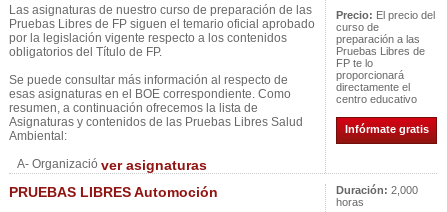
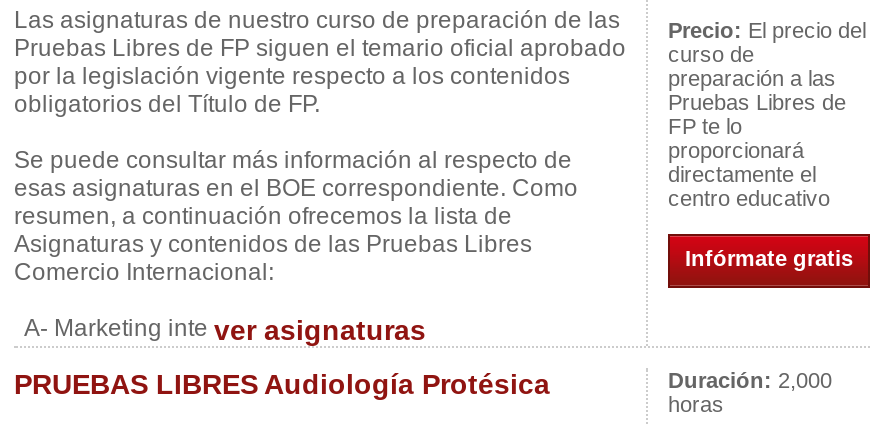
- Asignaturas y contenidos de las Pruebas Libres Salud
- Ambiental:
+ Asignaturas y contenidos de las Pruebas Libres
+ Comercio Internacional:

- A- Organizació ver asignaturas
+ A- Marketing inte ver asignaturas

- PRUEBAS LIBRES Automoción
+ PRUEBAS LIBRES Audiología Protésica
